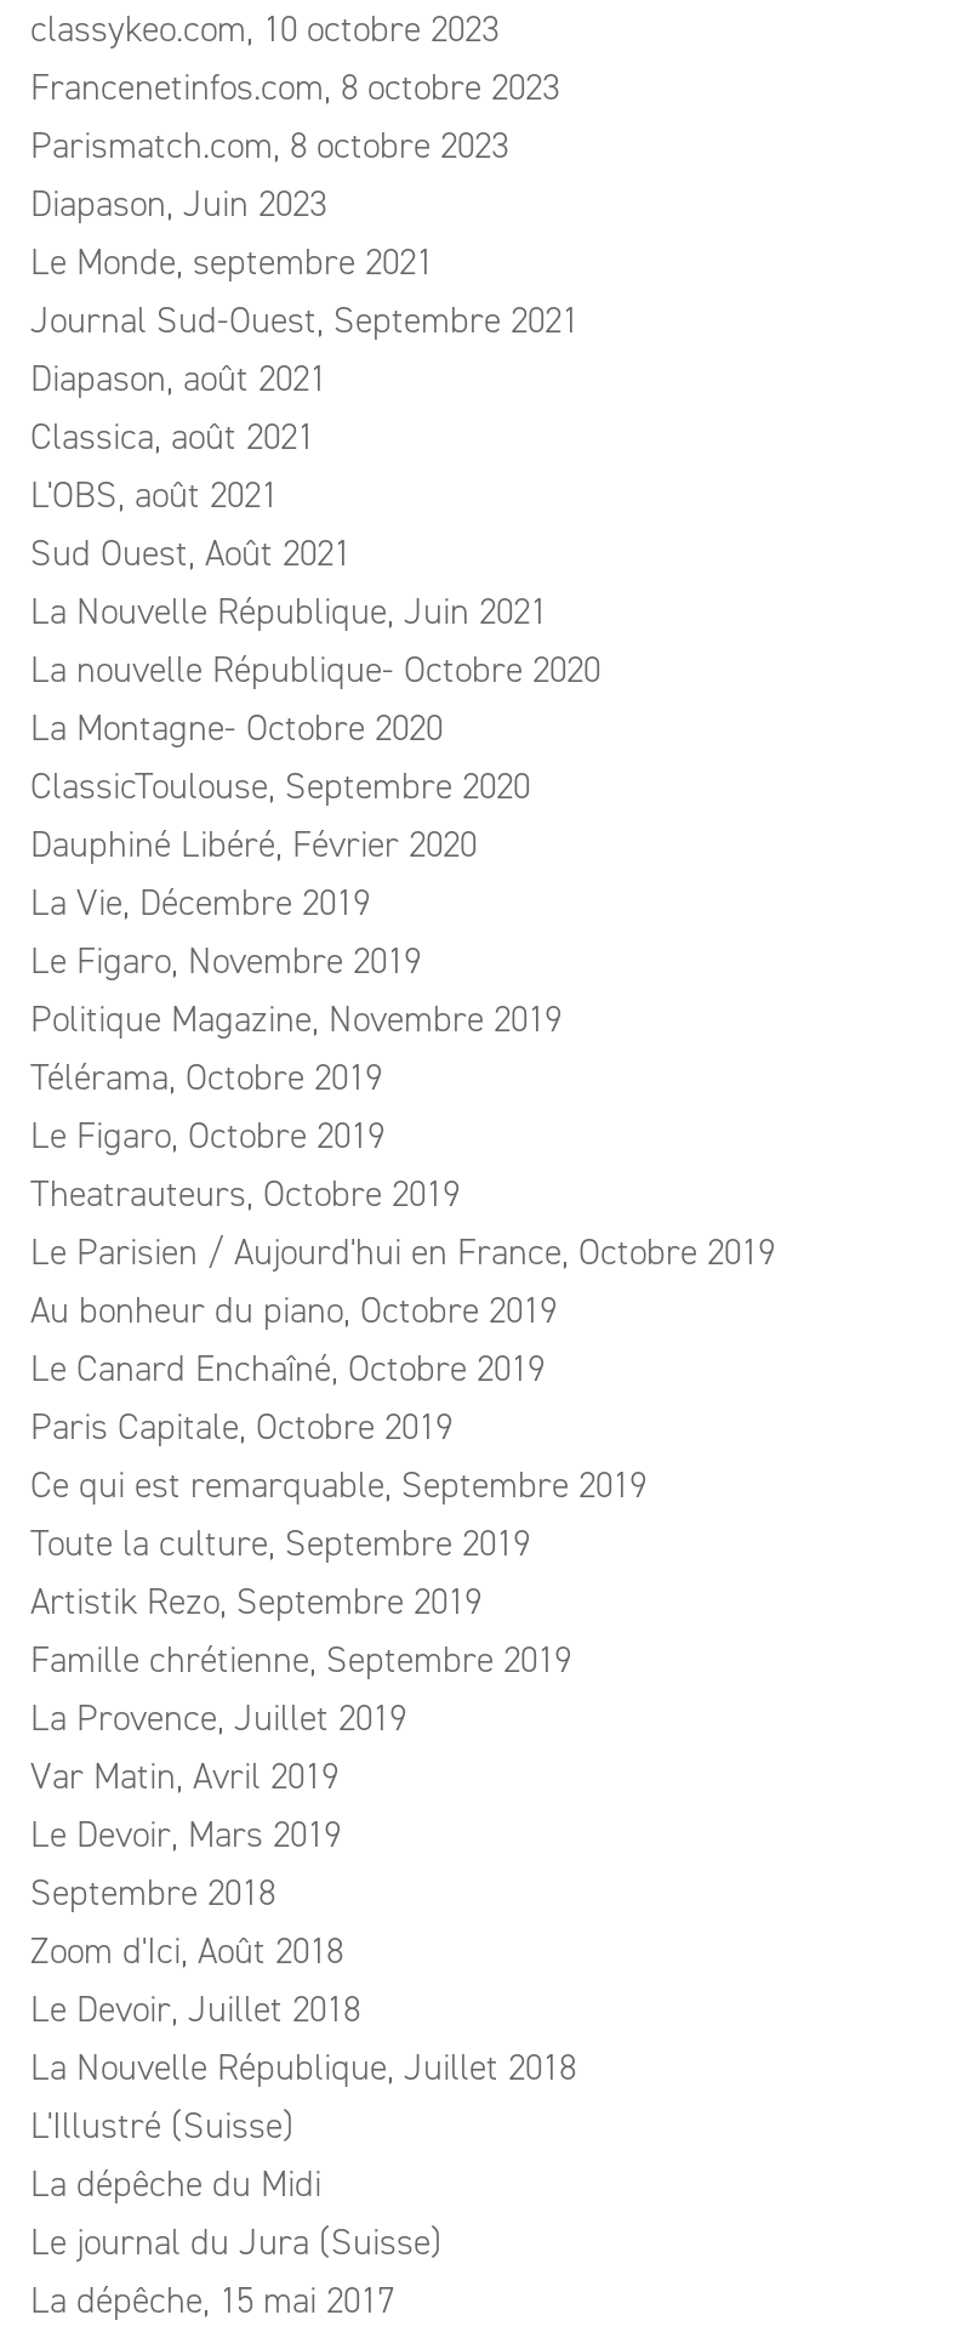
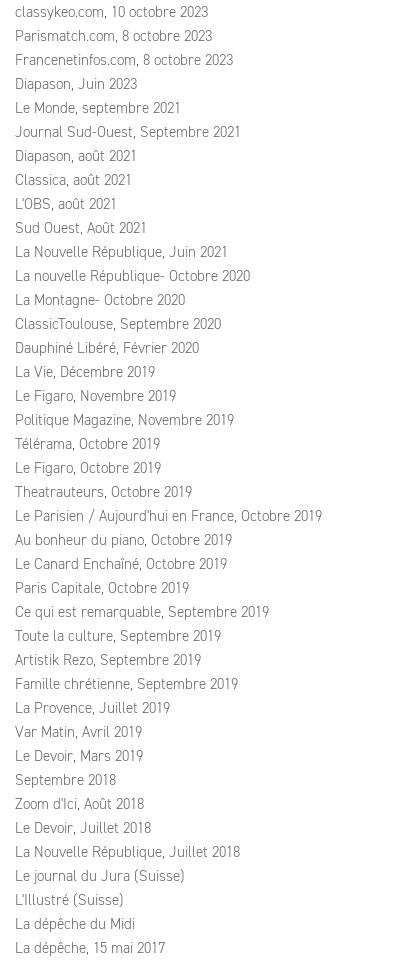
moved down: Francenetinfos.com, 8 octobre 2023

moved up: Parismatch.com, 8 octobre 2023

moved down: L'Illustré (Suisse) | La dépêche du Midi

moved up: Le journal du Jura (Suisse)
